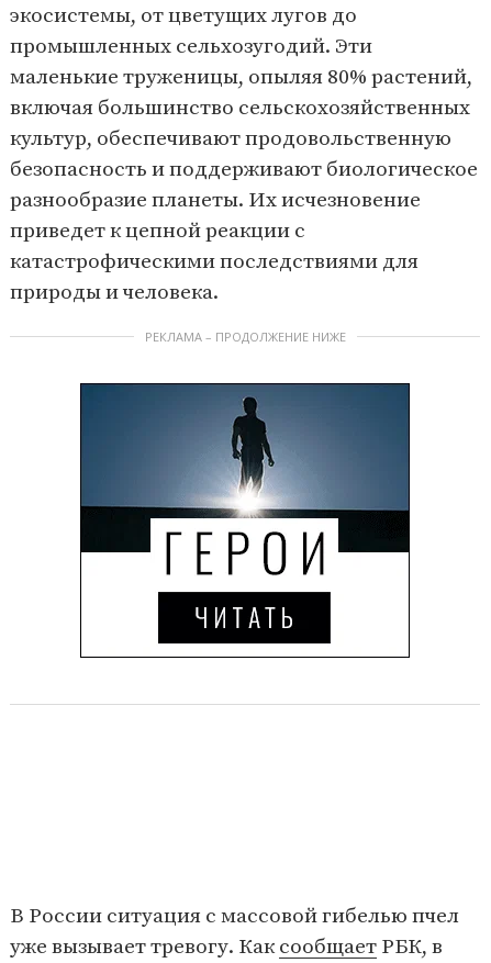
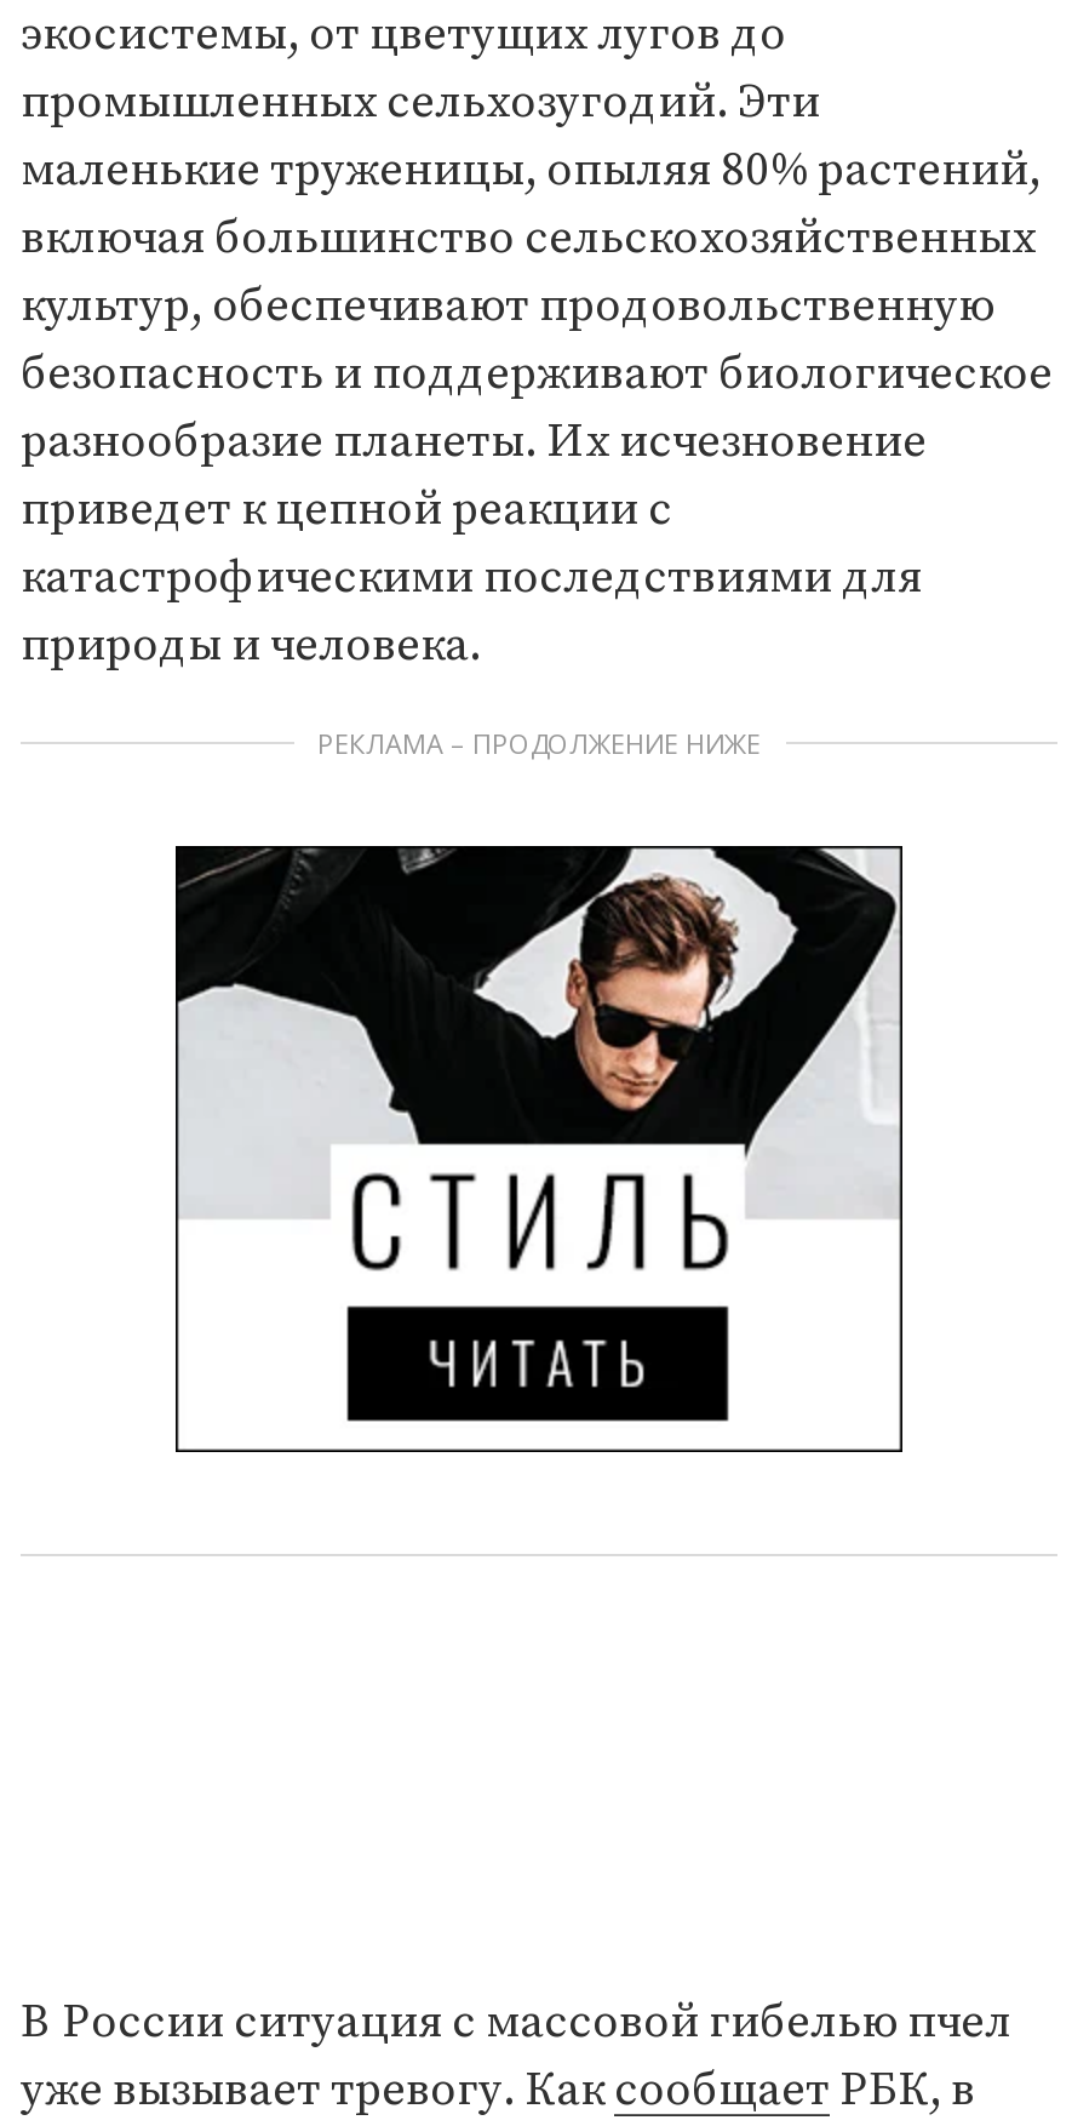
- [image]
+ [image]
